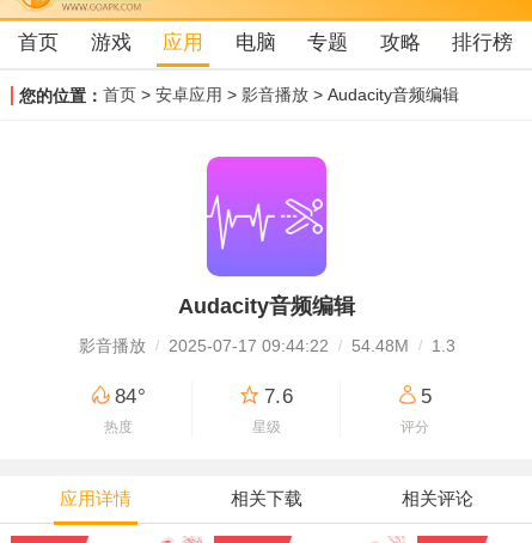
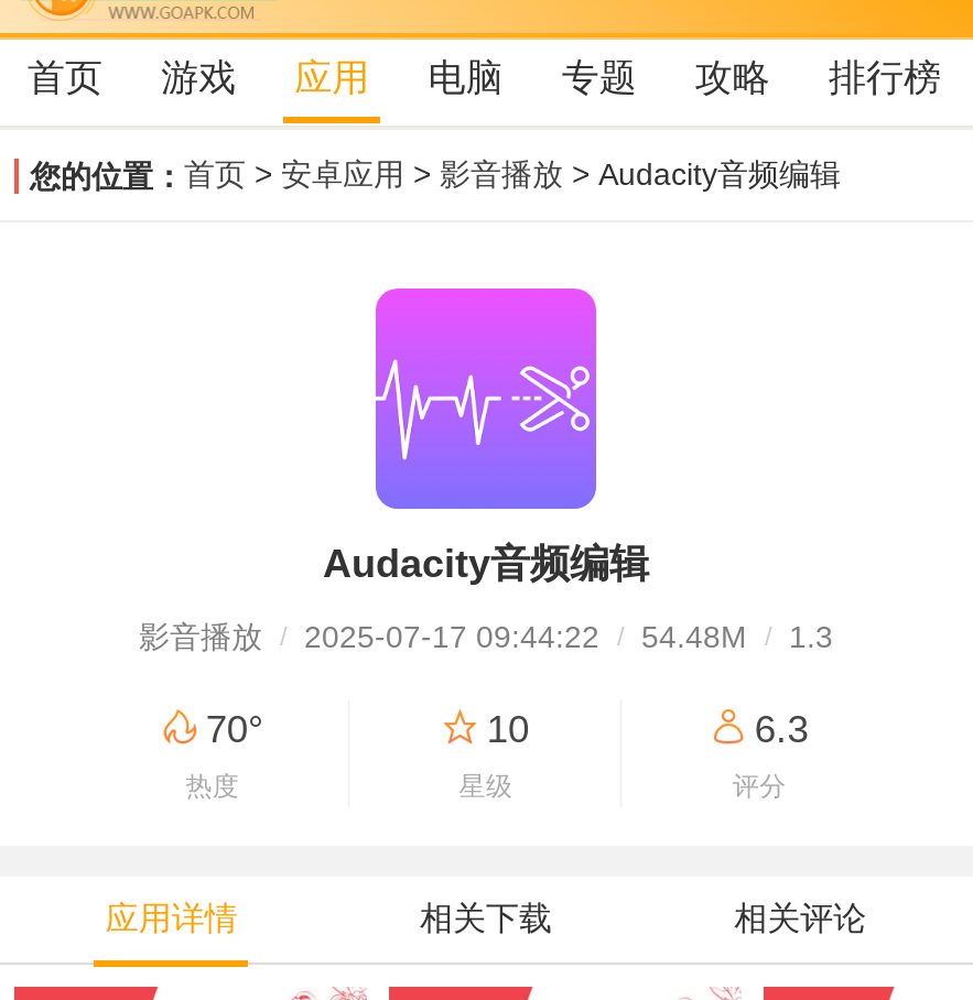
- 84°
+ 70°

- 7.6
+ 10

- 5
+ 6.3
